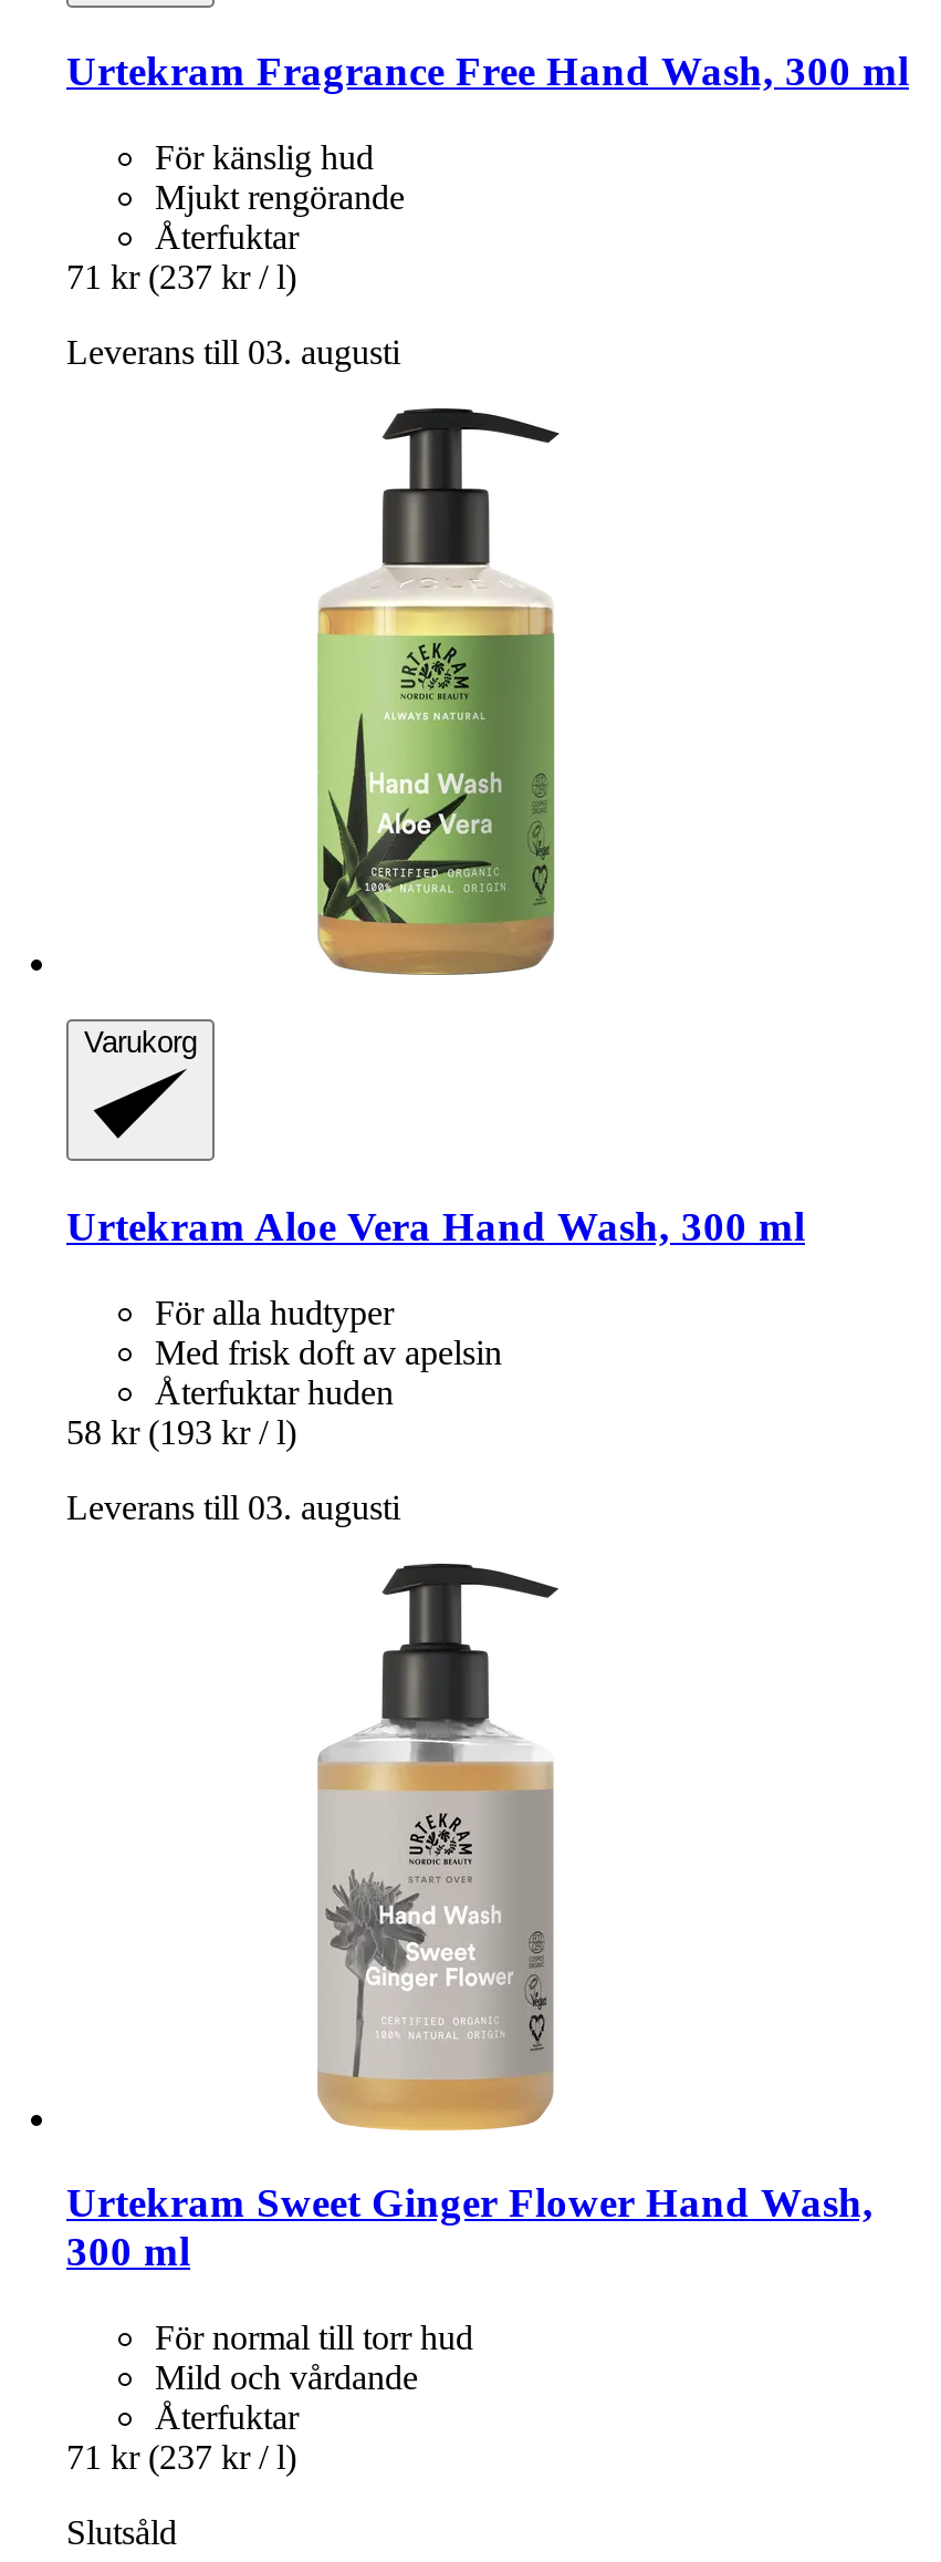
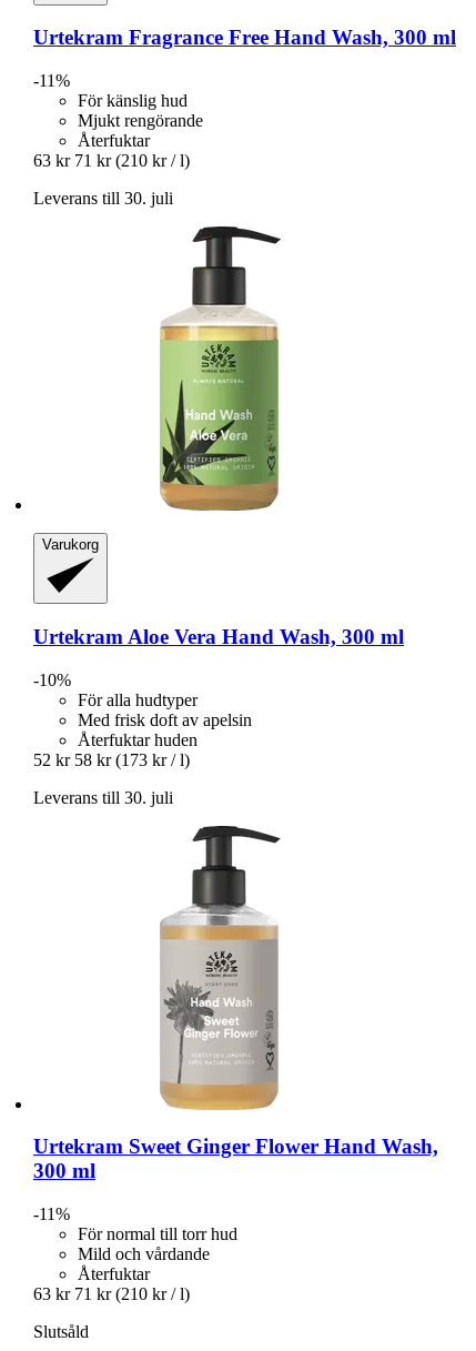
+ -11%

- 71 kr (237 kr / l)
+ 63 kr 71 kr (210 kr / l)

- Leverans till 03. augusti
+ Leverans till 30. juli

+ -10%

- 58 kr (193 kr / l)
+ 52 kr 58 kr (173 kr / l)

- Leverans till 03. augusti
+ Leverans till 30. juli

+ -11%

- 71 kr (237 kr / l)
+ 63 kr 71 kr (210 kr / l)
